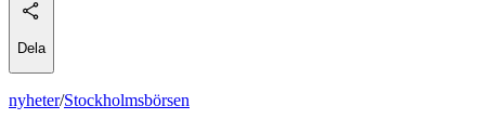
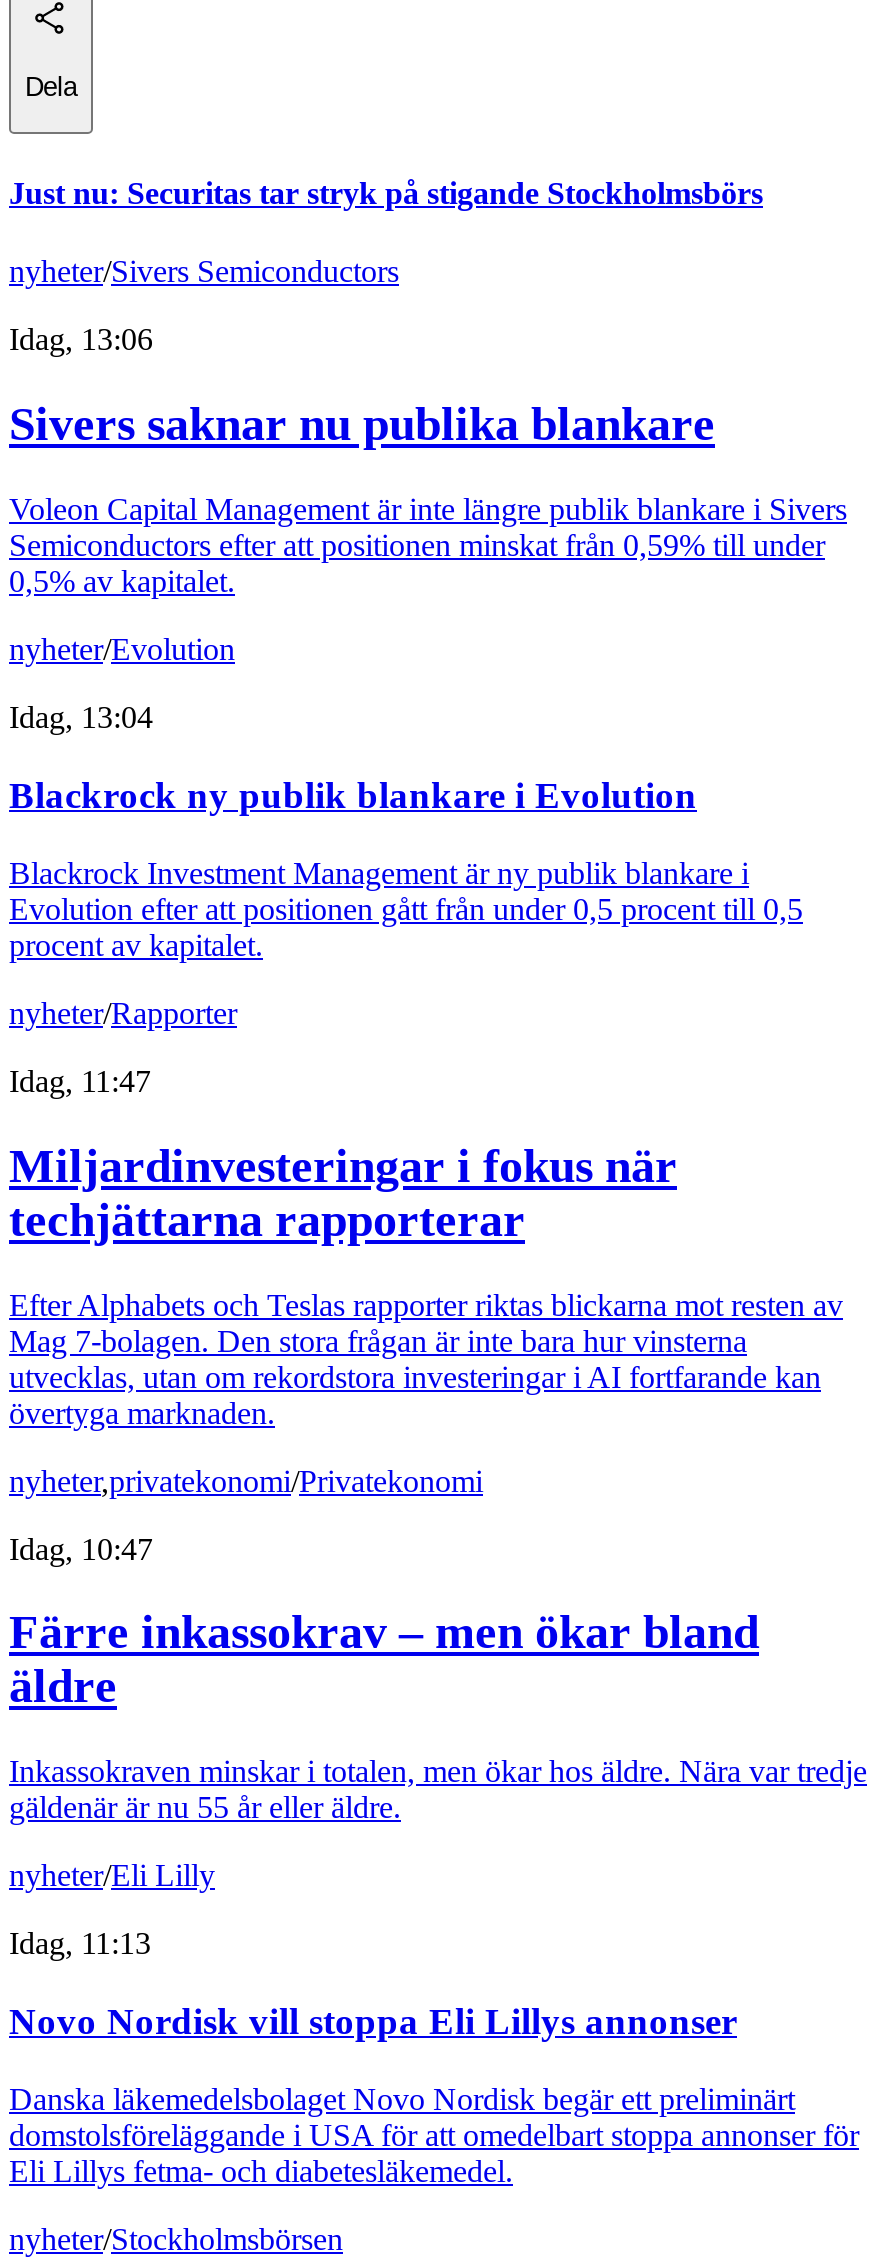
+ Just nu: Securitas tar stryk på stigande Stockholmsbörs
+ nyheter/Sivers Semiconductors
+ Idag, 13:06
+ Sivers saknar nu publika blankare
+ Voleon Capital Management är inte längre publik blankare i Sivers
+ Semiconductors efter att positionen minskat från 0,59% till under
+ 0,5% av kapitalet.
+ nyheter/Evolution
+ Idag, 13:04
+ Blackrock ny publik blankare i Evolution
+ Blackrock Investment Management är ny publik blankare i
+ Evolution efter att positionen gått från under 0,5 procent till 0,5
+ procent av kapitalet.
+ nyheter/Rapporter
+ Idag, 11:47
+ Miljardinvesteringar i fokus när
+ techjättarna rapporterar
+ Efter Alphabets och Teslas rapporter riktas blickarna mot resten av
+ Mag 7-bolagen. Den stora frågan är inte bara hur vinsterna
+ utvecklas, utan om rekordstora investeringar i AI fortfarande kan
+ övertyga marknaden.
+ nyheter,privatekonomi/Privatekonomi
+ Idag, 10:47
+ Färre inkassokrav – men ökar bland
+ äldre
+ Inkassokraven minskar i totalen, men ökar hos äldre. Nära var tredje
+ gäldenär är nu 55 år eller äldre.
+ nyheter/Eli Lilly
+ Idag, 11:13
+ Novo Nordisk vill stoppa Eli Lillys annonser
+ Danska läkemedelsbolaget Novo Nordisk begär ett preliminärt
+ domstolsföreläggande i USA för att omedelbart stoppa annonser för
+ Eli Lillys fetma- och diabetesläkemedel.
